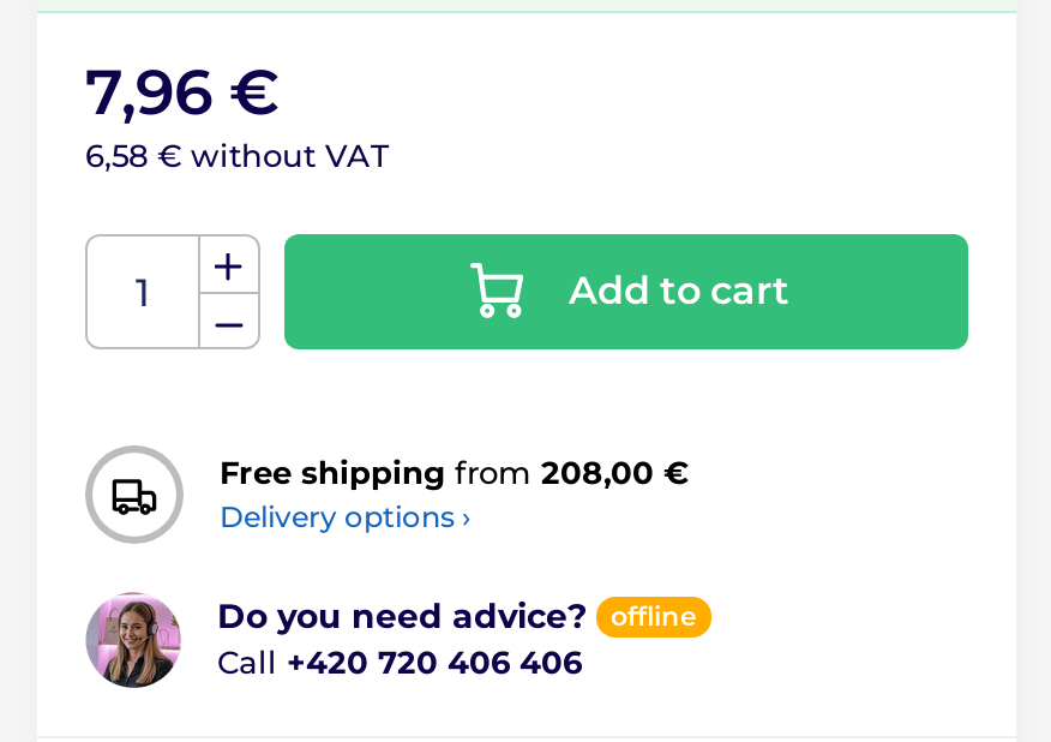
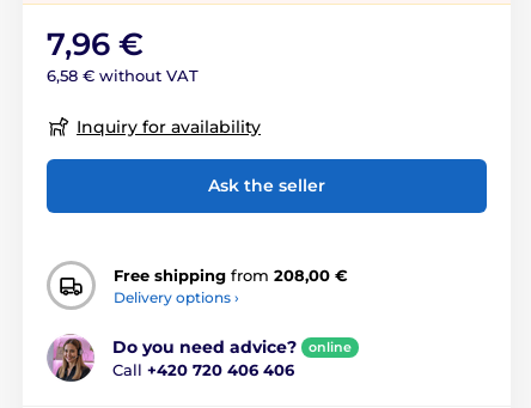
- Add to cart
+ Inquiry for availability
+ Ask the seller

- offline
+ online
